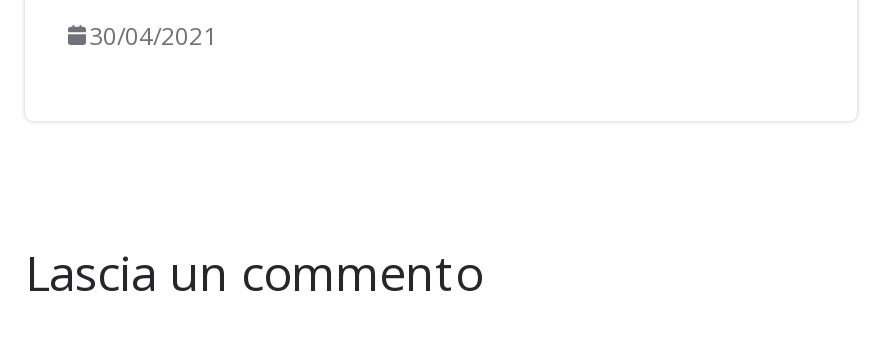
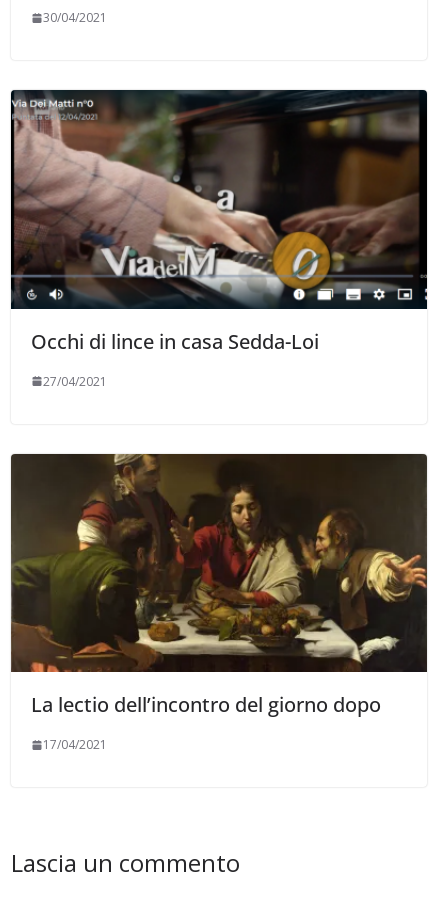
+ [image]
+ Occhi di lince in casa Sedda-Loi
+ 27/04/2021

+ [image]
+ La lectio dell’incontro del giorno dopo
+ 17/04/2021
